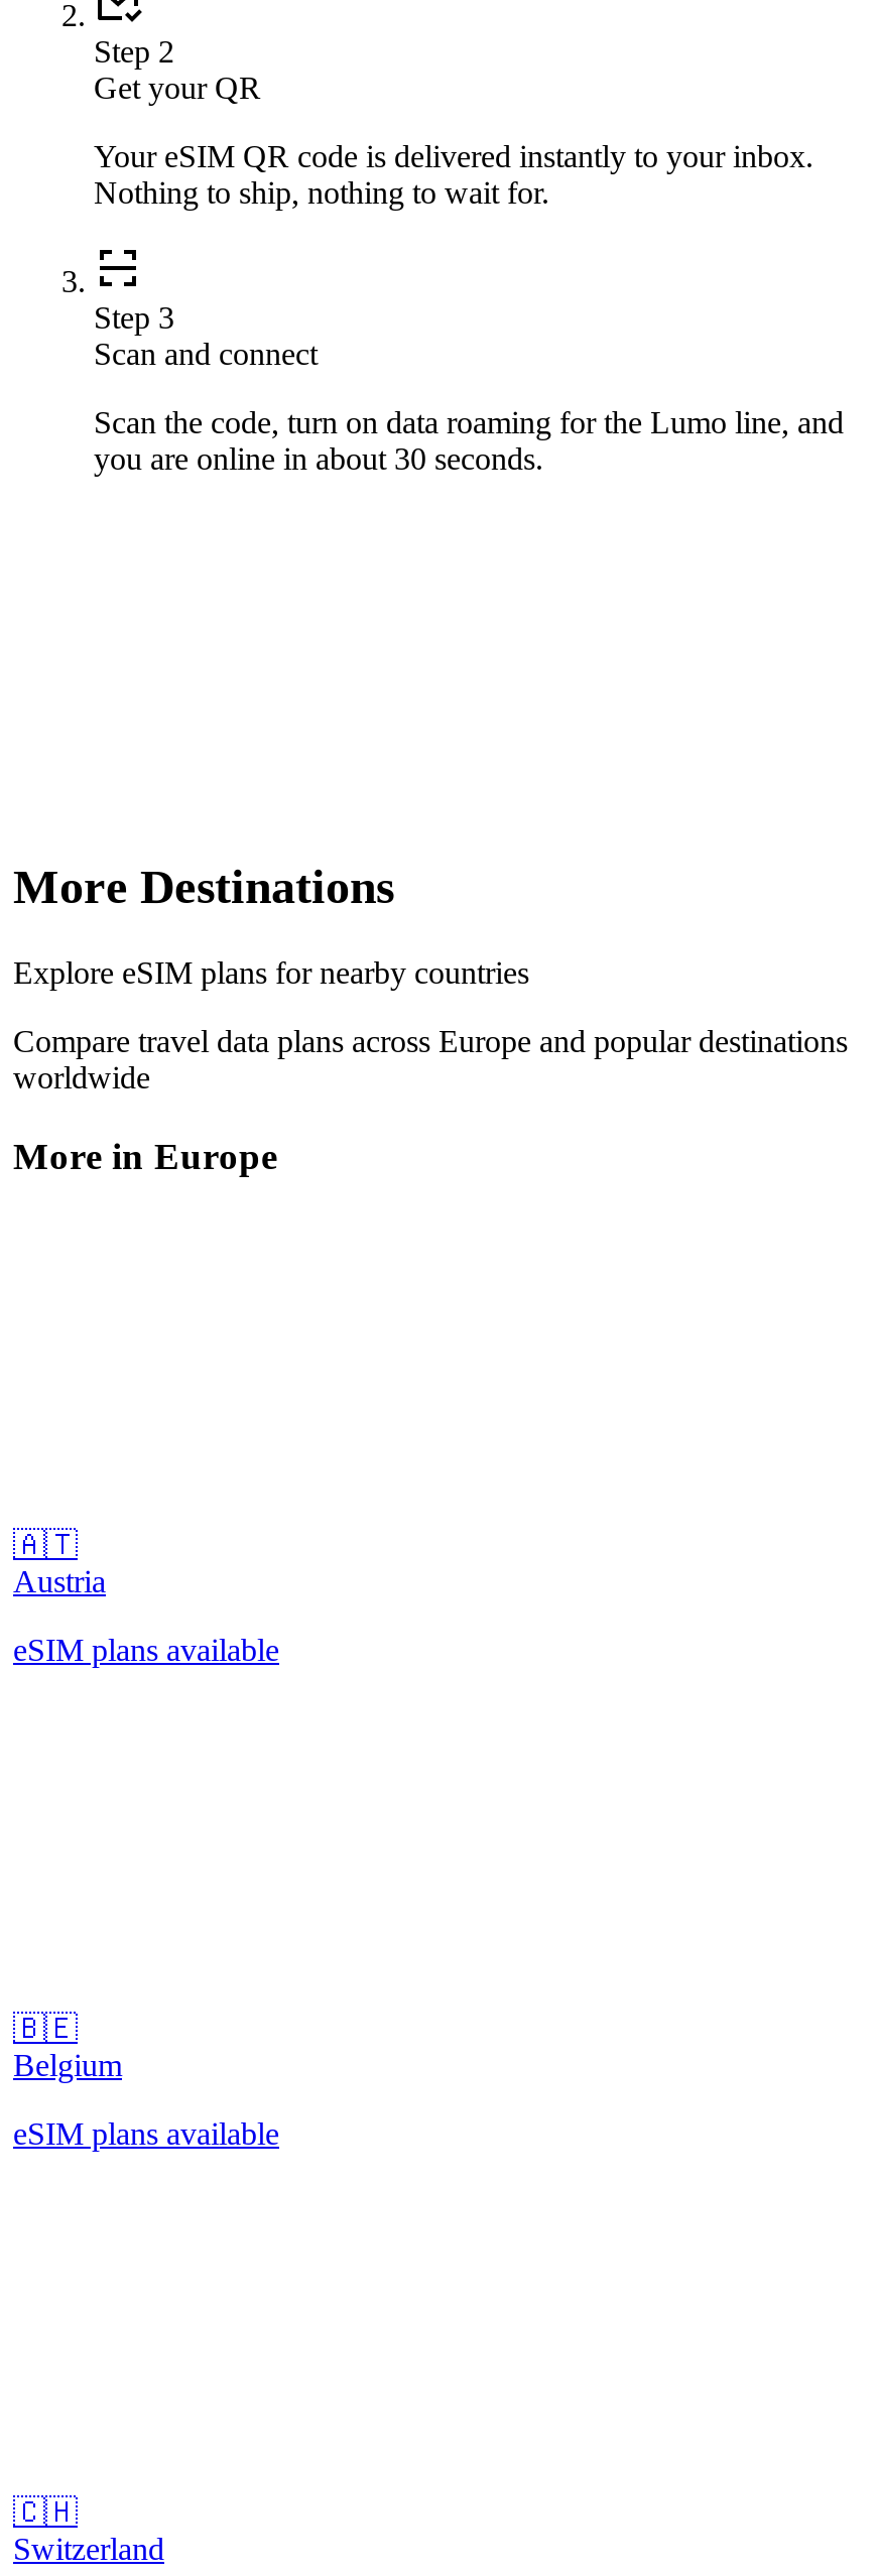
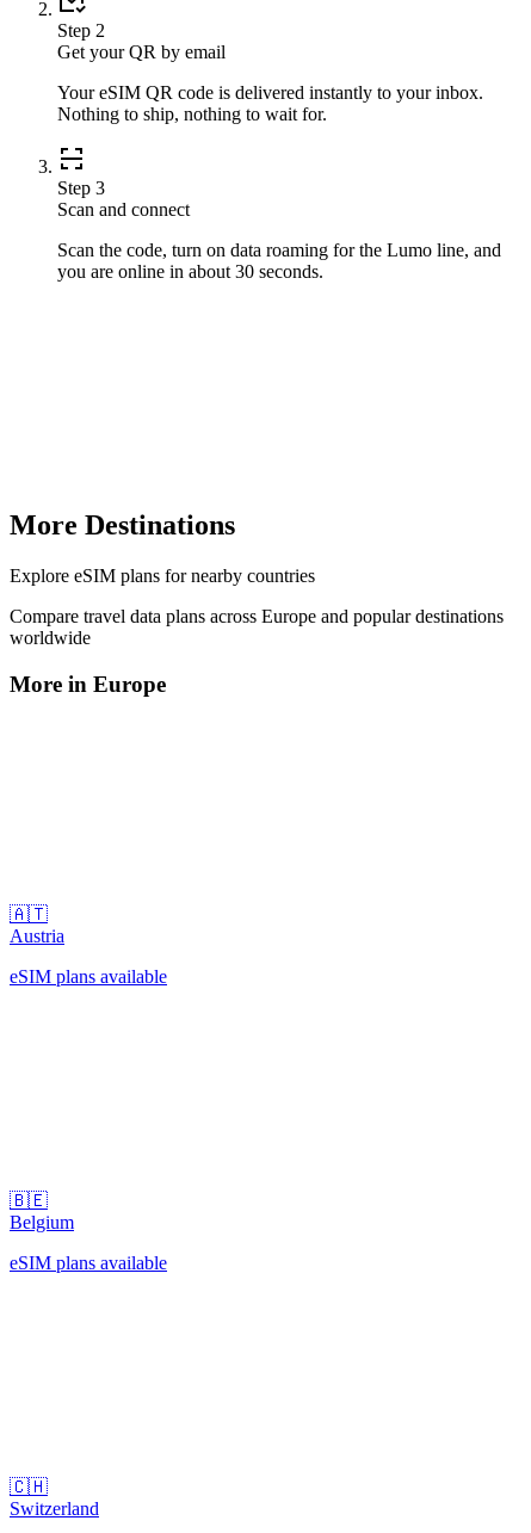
- Get your QR
+ Get your QR by email
